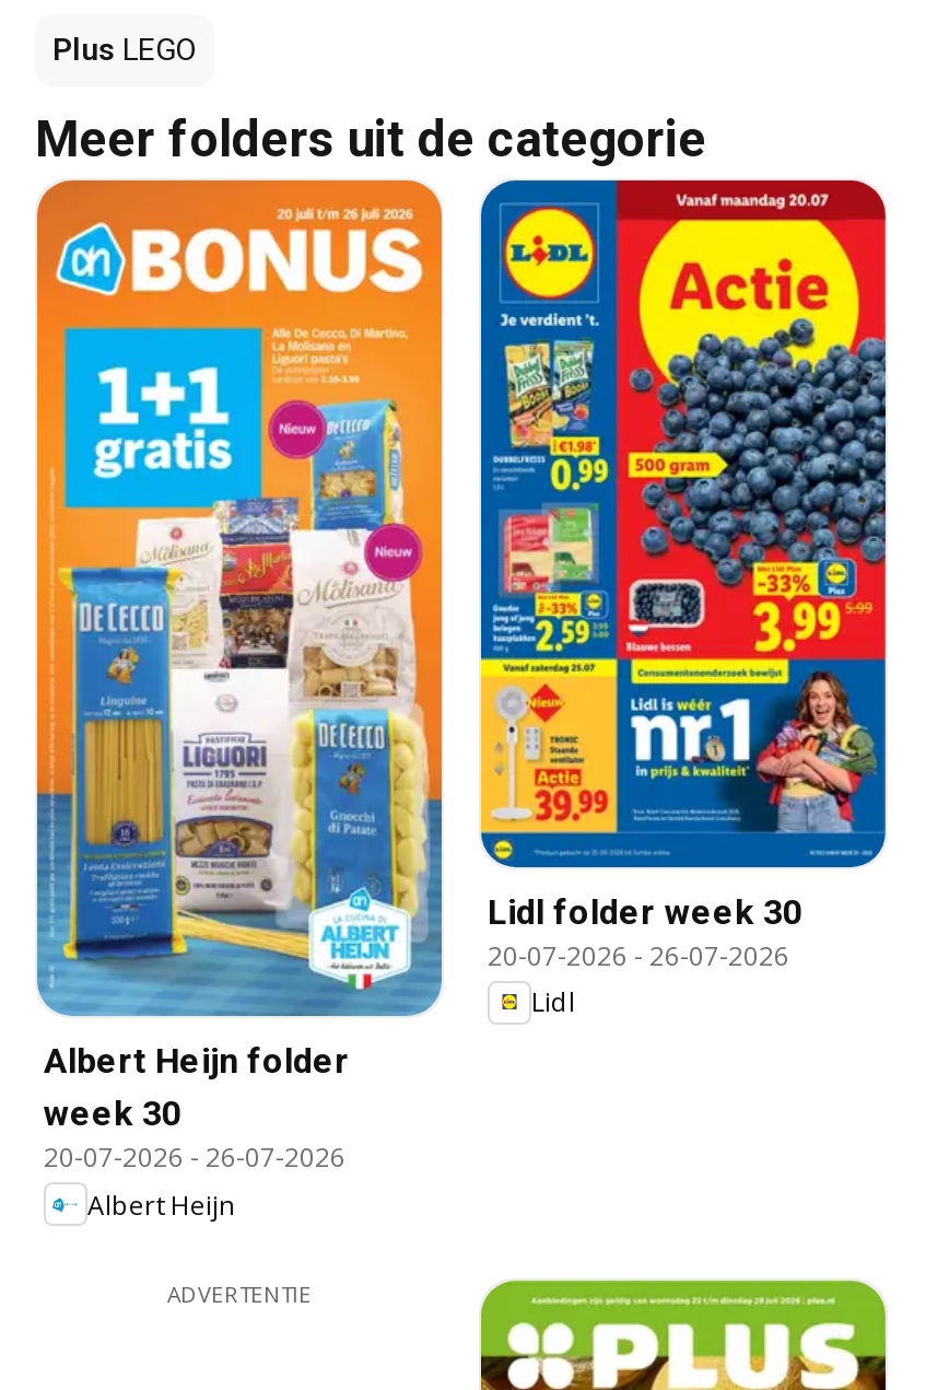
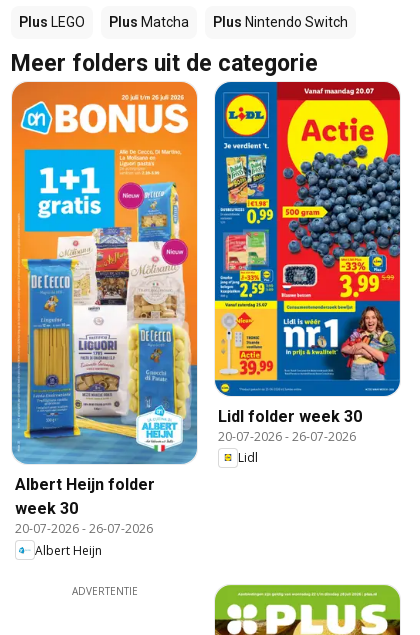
+ Plus Matcha
+ Plus Nintendo Switch
